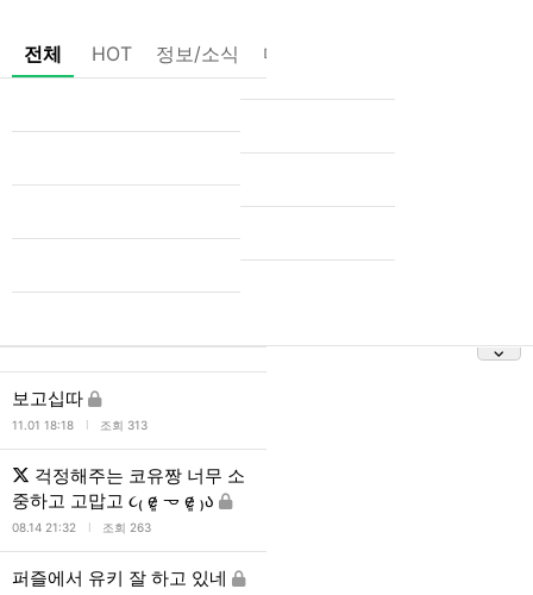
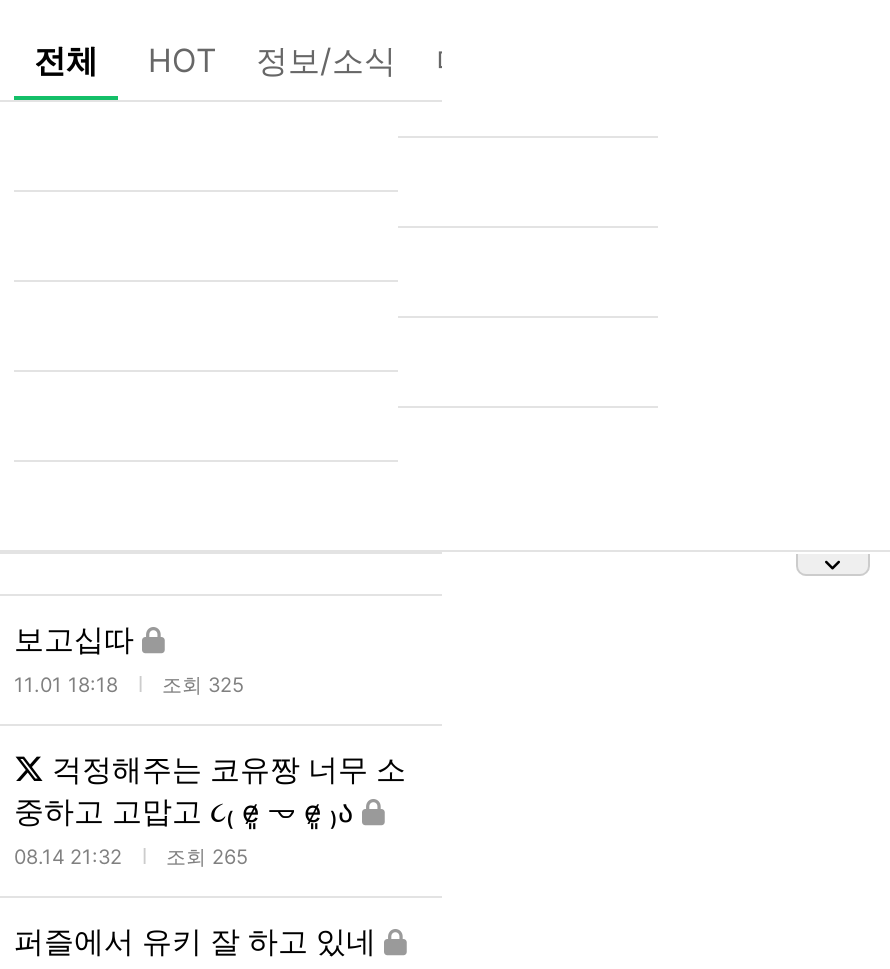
- 11.01 18:18 조회 313
+ 11.01 18:18 조회 325

- 08.14 21:32 조회 263
+ 08.14 21:32 조회 265
